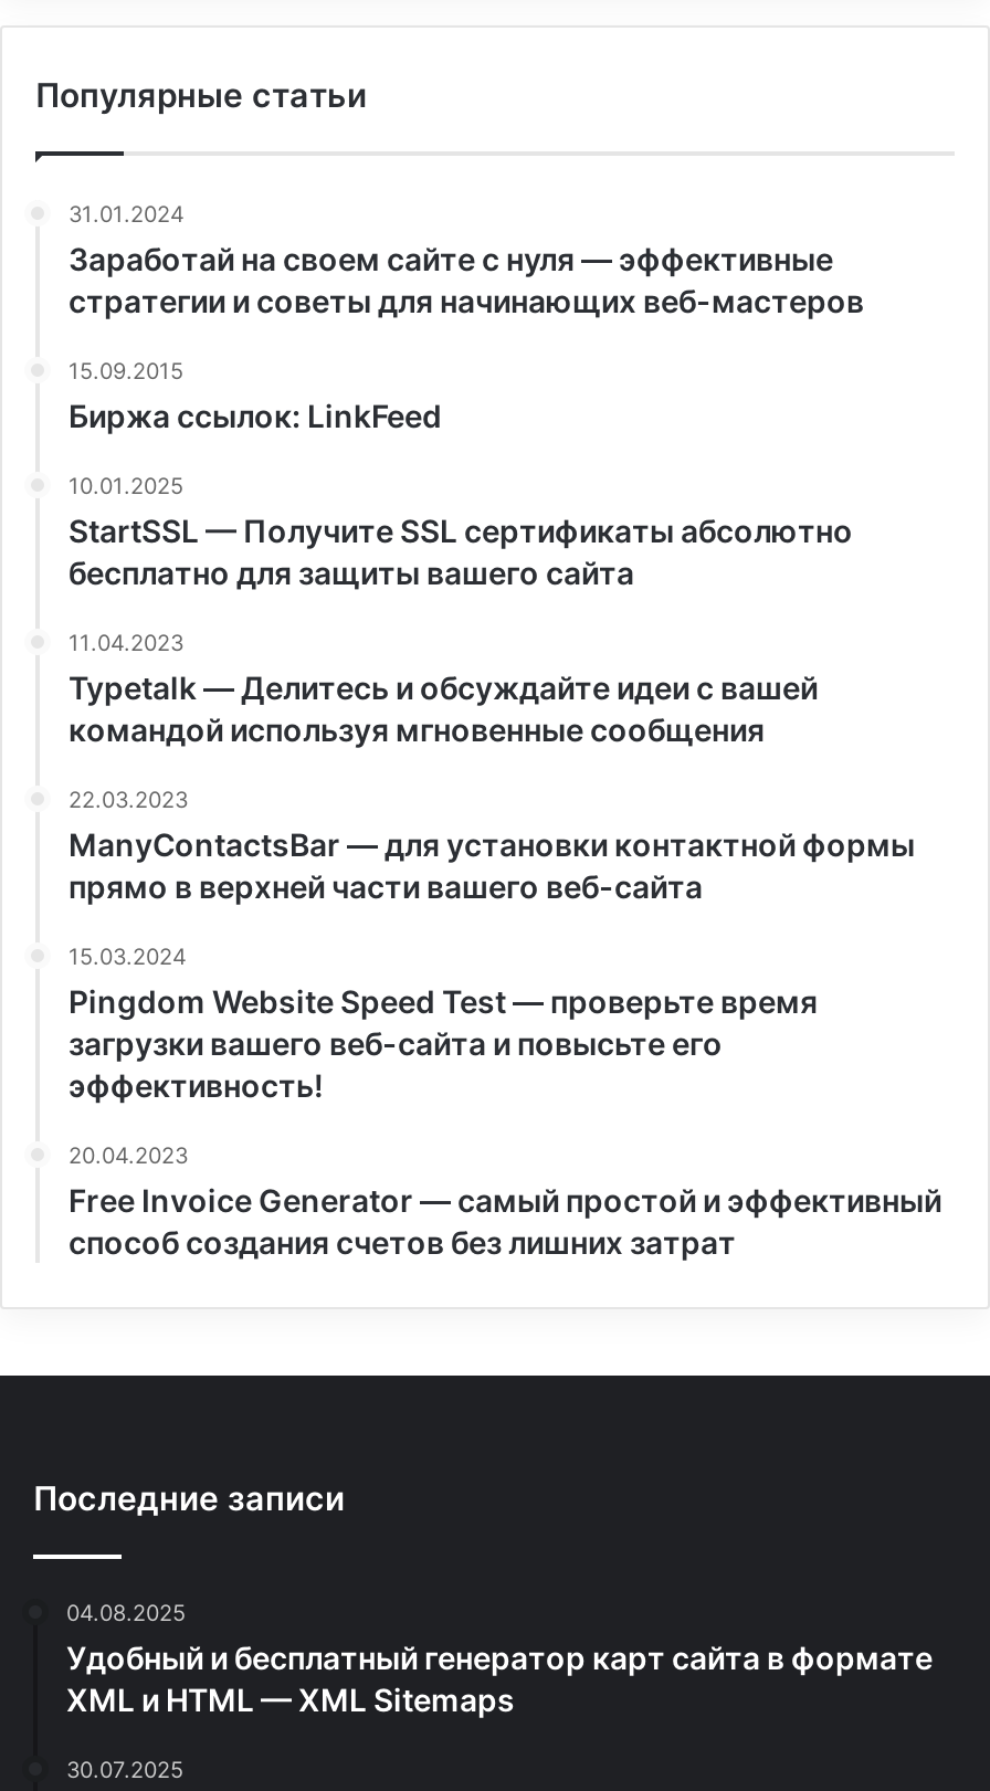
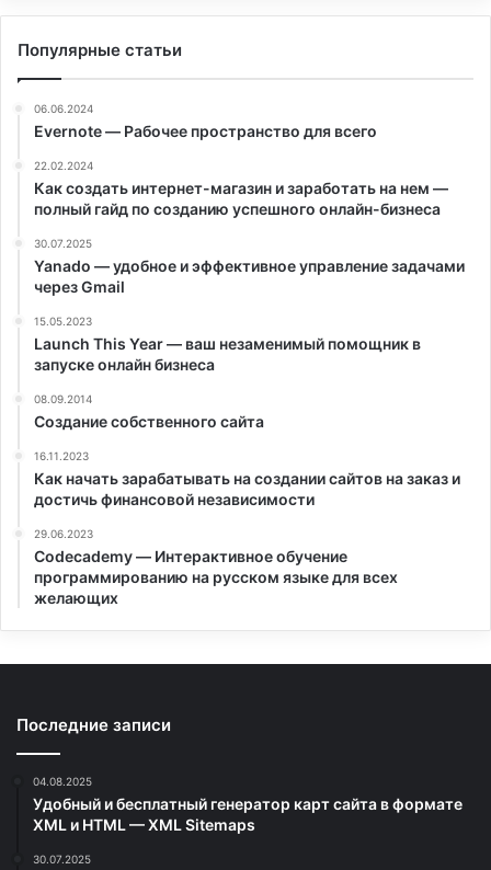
- 31.01.2024
- Заработай на своем сайте с нуля — эффективные
- стратегии и советы для начинающих веб-мастеров
+ 06.06.2024
+ Evernote — Рабочее пространство для всего

- 15.09.2015
- Биржа ссылок: LinkFeed
+ 22.02.2024
+ Как создать интернет-магазин и заработать на нем —
+ полный гайд по созданию успешного онлайн-бизнеса

- 10.01.2025
- StartSSL — Получите SSL сертификаты абсолютно
- бесплатно для защиты вашего сайта
+ 30.07.2025
+ Yanado — удобное и эффективное управление задачами
+ через Gmail

- 11.04.2023
- Typetalk — Делитесь и обсуждайте идеи с вашей
- командой используя мгновенные сообщения
+ 15.05.2023
+ Launch This Year — ваш незаменимый помощник в
+ запуске онлайн бизнеса

- 22.03.2023
- ManyContactsBar — для установки контактной формы
- прямо в верхней части вашего веб-сайта
+ 08.09.2014
+ Создание собственного сайта

- 15.03.2024
- Pingdom Website Speed Test — проверьте время
- загрузки вашего веб-сайта и повысьте его
- эффективность!
+ 16.11.2023
+ Как начать зарабатывать на создании сайтов на заказ и
+ достичь финансовой независимости

- 20.04.2023
- Free Invoice Generator — самый простой и эффективный
- способ создания счетов без лишних затрат
+ 29.06.2023
+ Codecademy — Интерактивное обучение
+ программированию на русском языке для всех
+ желающих
